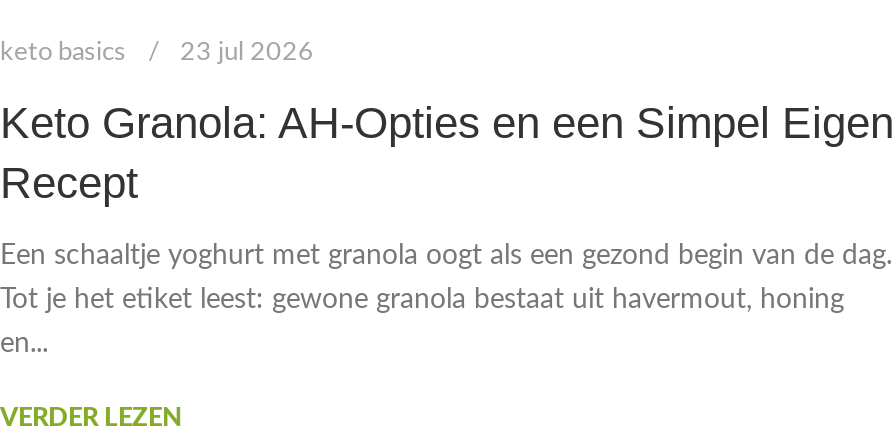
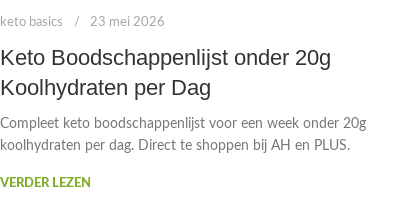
- 23 jul 2026
- Keto Granola: AH-Opties en een Simpel Eigen
- Recept
- Een schaaltje yoghurt met granola oogt als een gezond begin van de dag.
- Tot je het etiket leest: gewone granola bestaat uit havermout, honing
- en...
+ 23 mei 2026
+ Keto Boodschappenlijst onder 20g
+ Koolhydraten per Dag
+ Compleet keto boodschappenlijst voor een week onder 20g
+ koolhydraten per dag. Direct te shoppen bij AH en PLUS.
